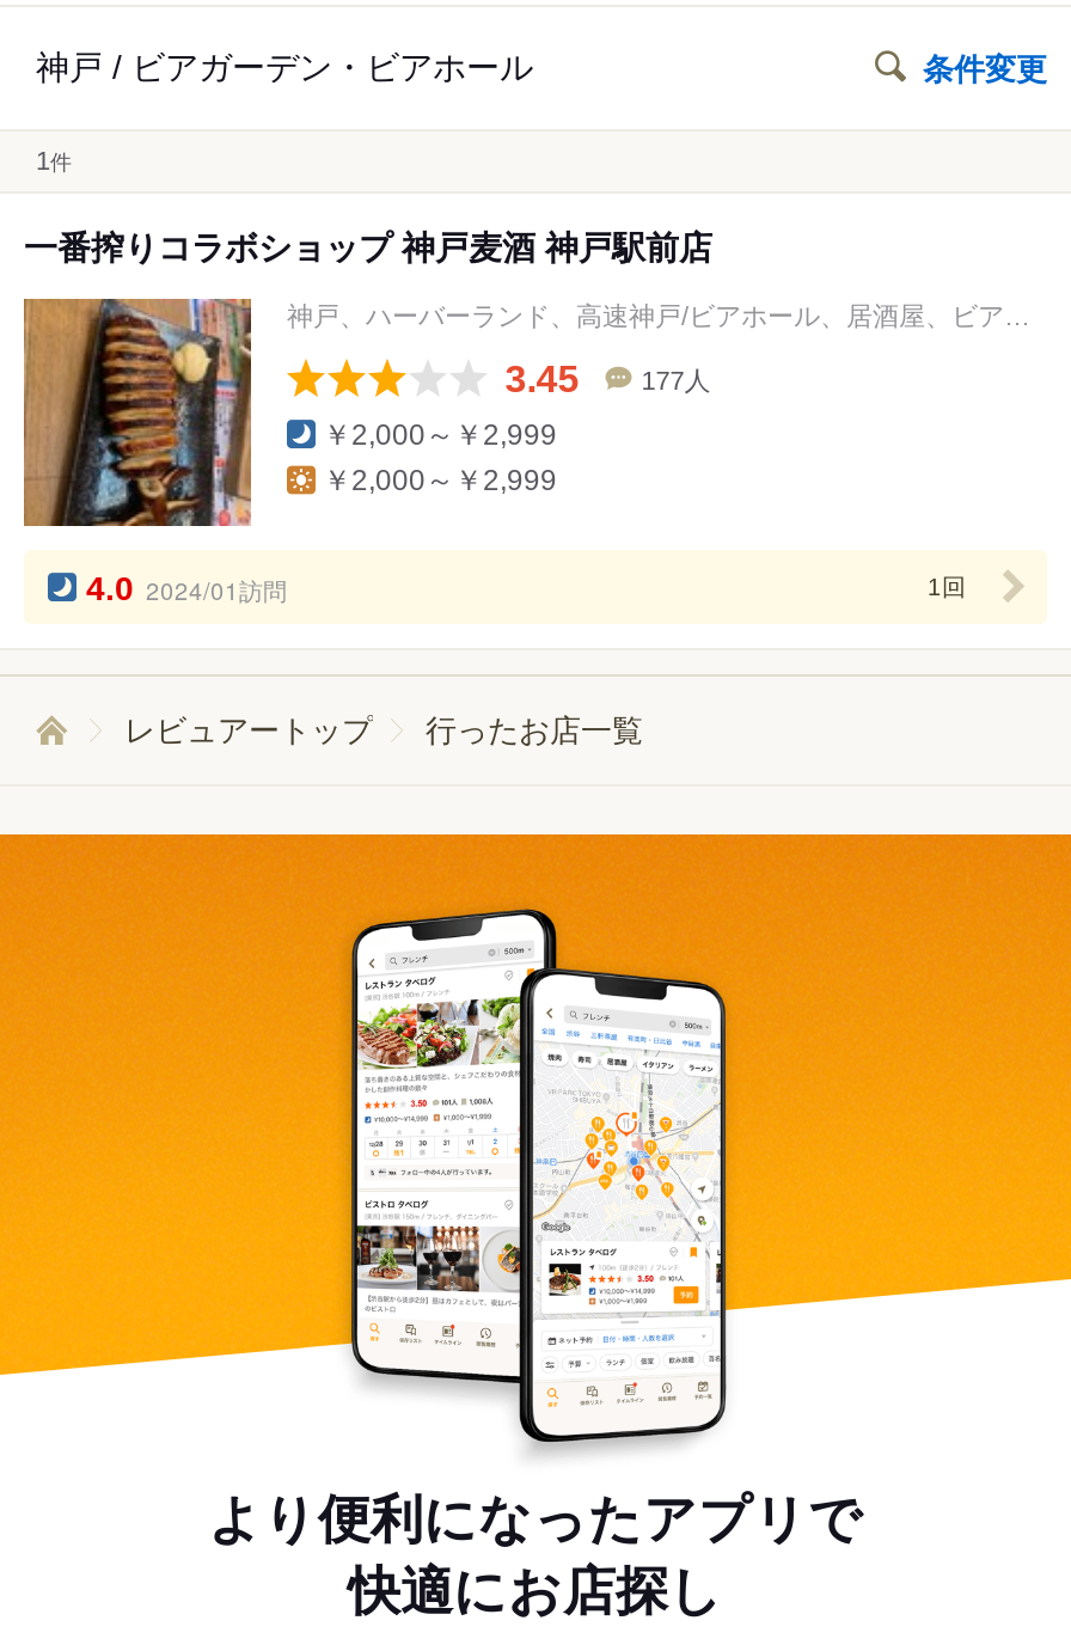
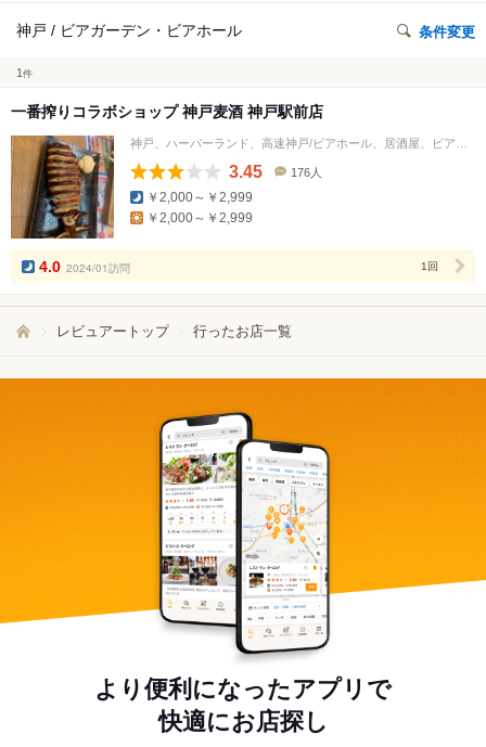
- 177人
+ 176人
